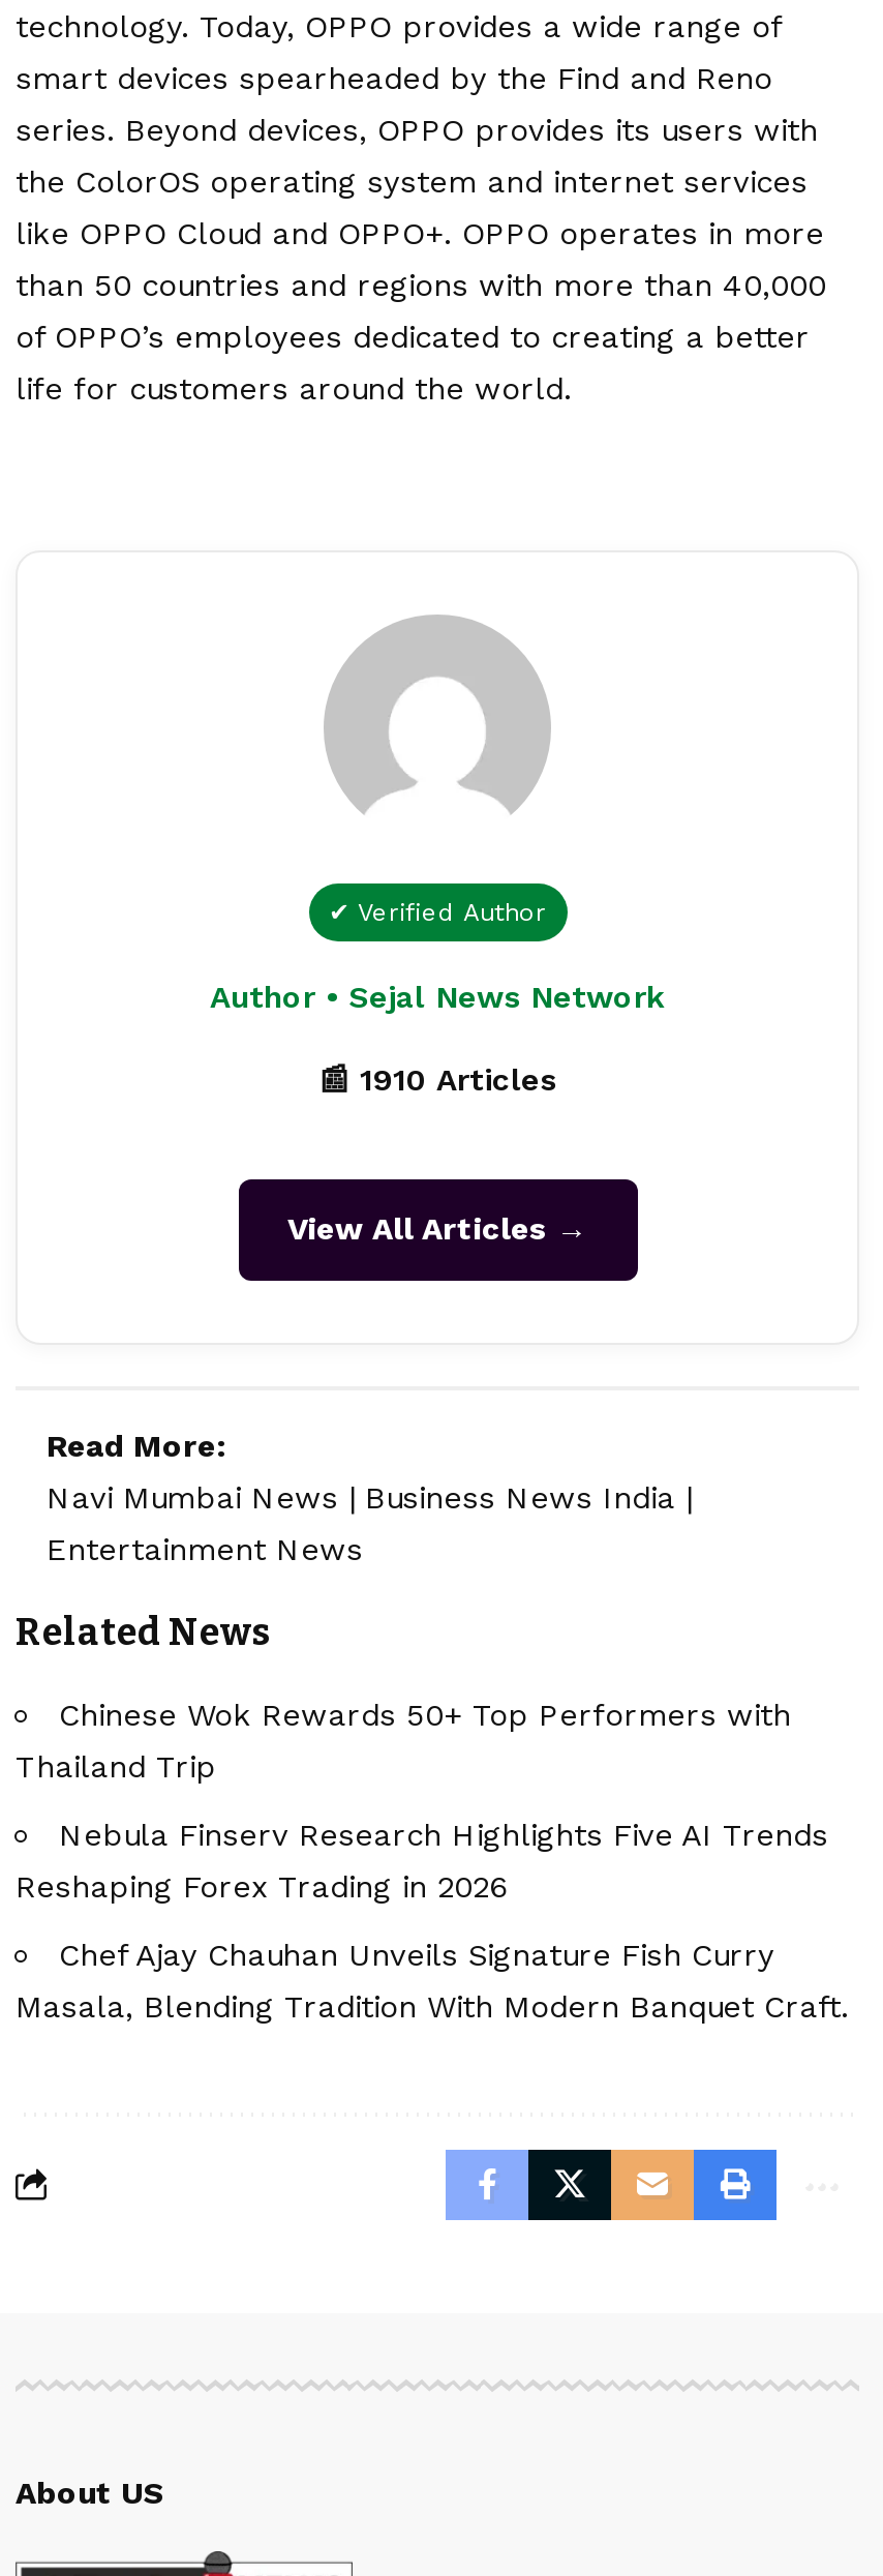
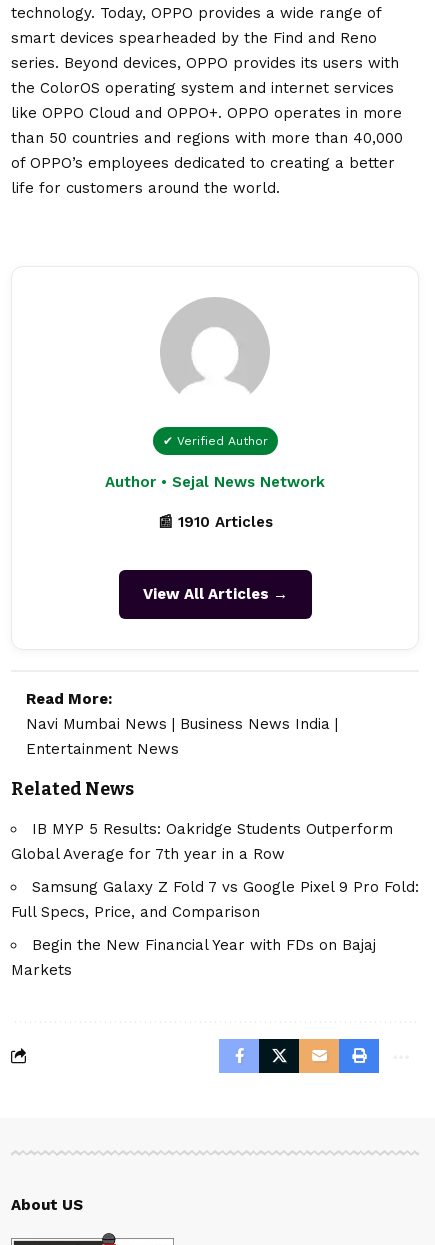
- Chinese Wok Rewards 50+ Top Performers with
- Thailand Trip
+ IB MYP 5 Results: Oakridge Students Outperform
+ Global Average for 7th year in a Row

- Nebula Finserv Research Highlights Five AI Trends
- Reshaping Forex Trading in 2026
+ Samsung Galaxy Z Fold 7 vs Google Pixel 9 Pro Fold:
+ Full Specs, Price, and Comparison

- Chef Ajay Chauhan Unveils Signature Fish Curry
- Masala, Blending Tradition With Modern Banquet Craft.
+ Begin the New Financial Year with FDs on Bajaj
+ Markets
